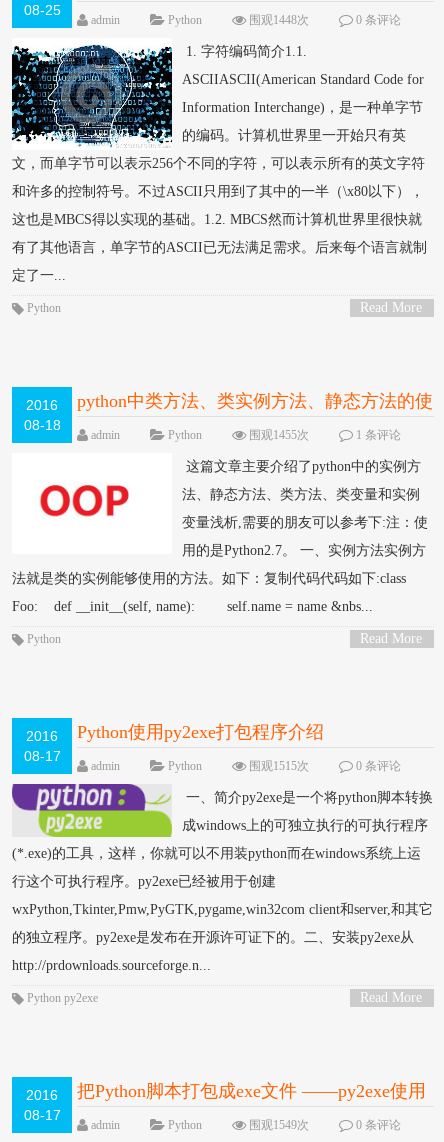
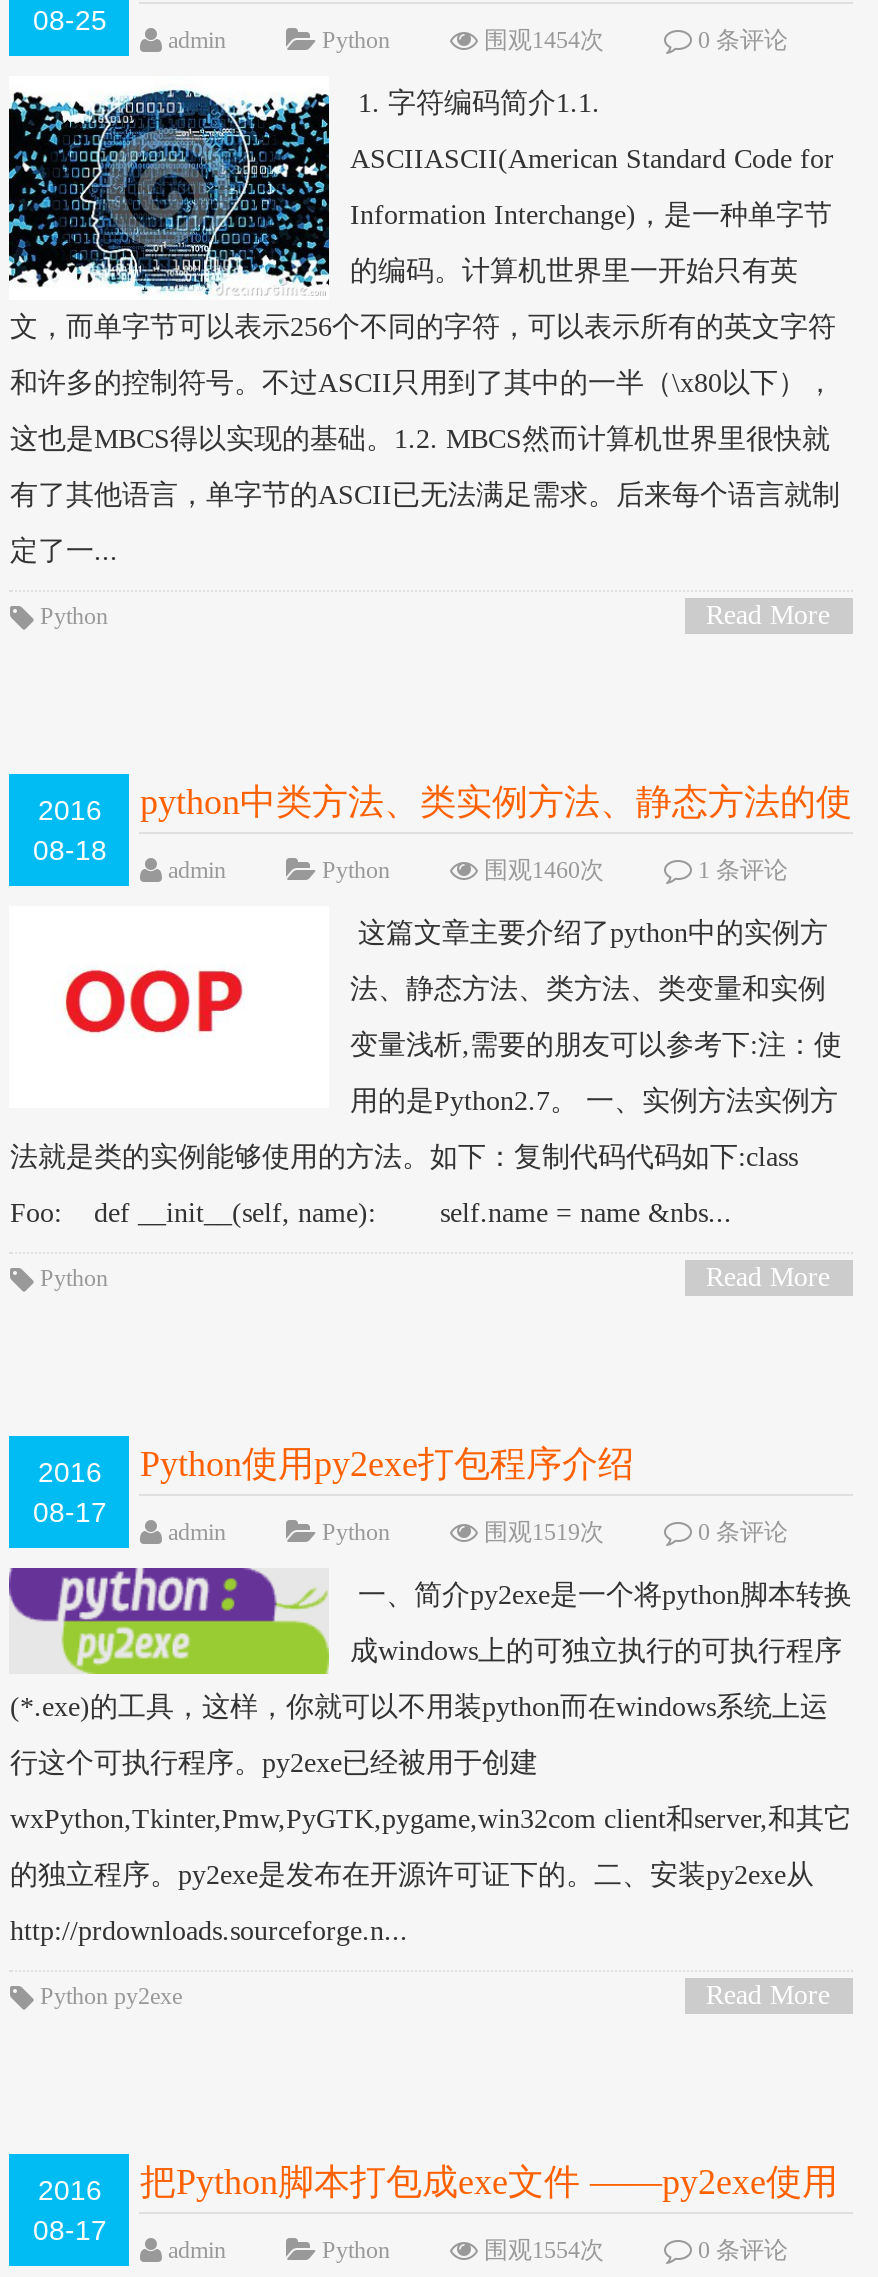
- 围观1448次
+ 围观1454次

- 围观1455次
+ 围观1460次

- 围观1515次
+ 围观1519次

- 围观1549次
+ 围观1554次
